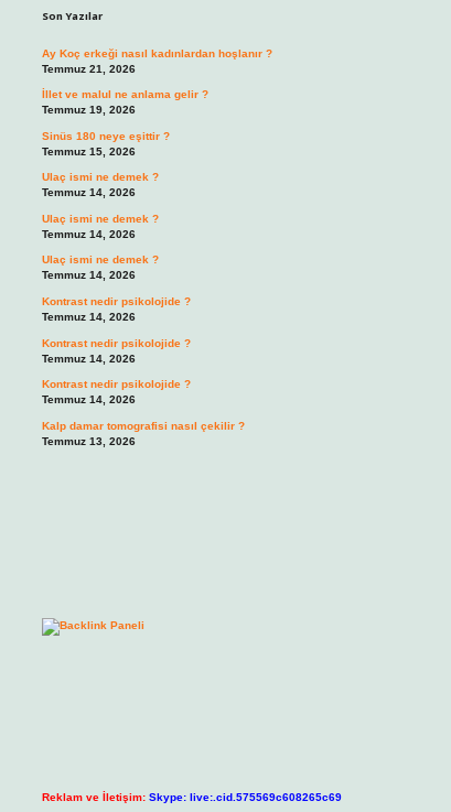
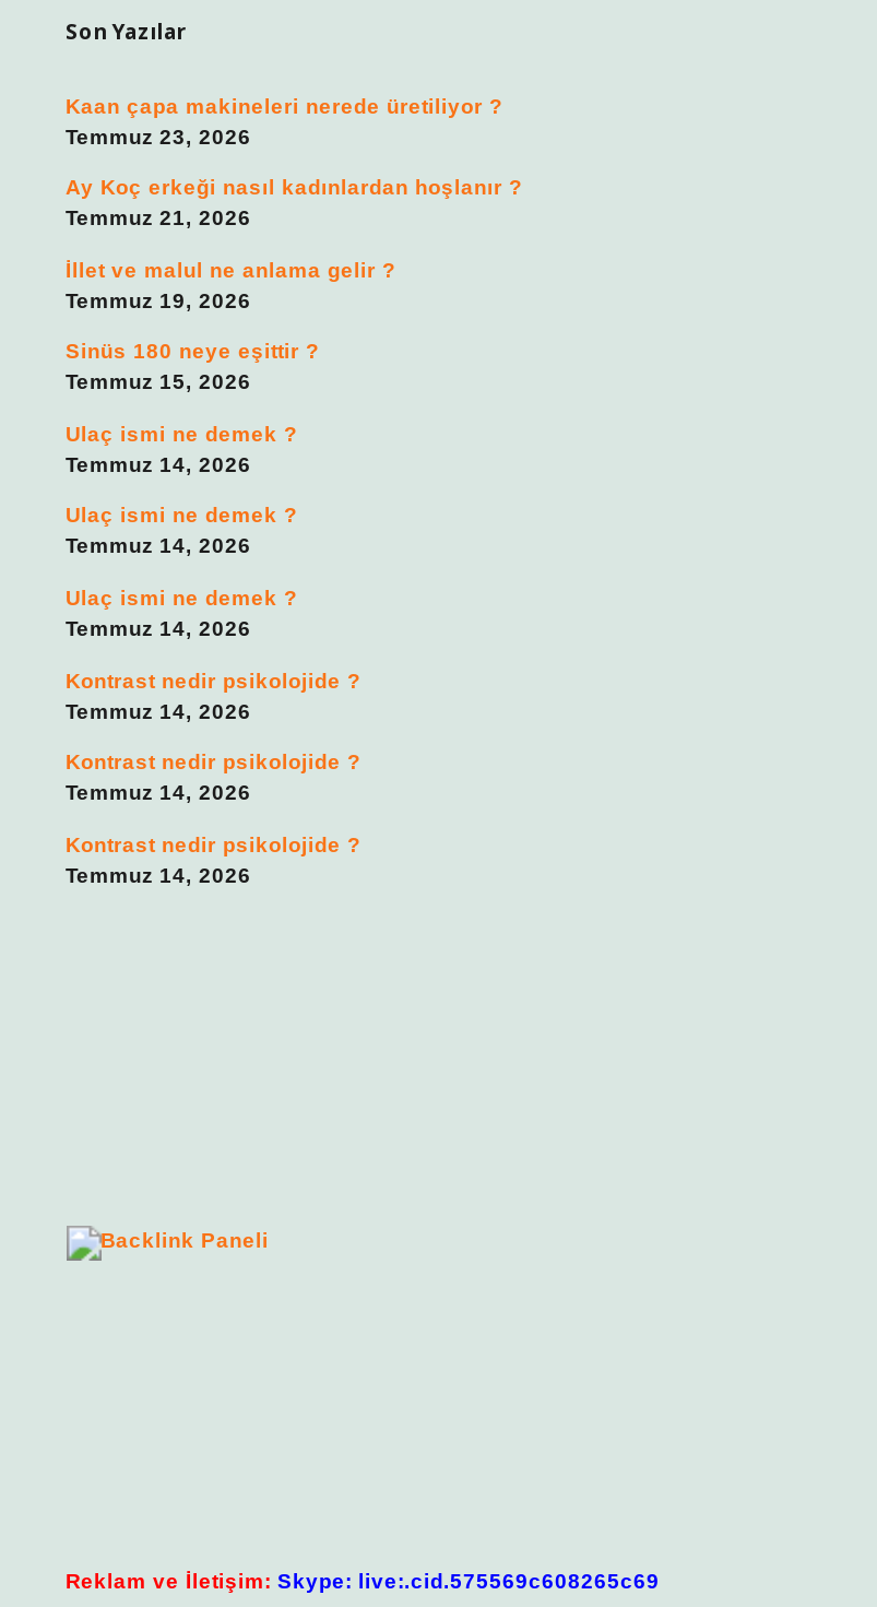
+ Kaan çapa makineleri nerede üretiliyor ?
+ Temmuz 23, 2026

moved down: Ay Koç erkeği nasıl kadınlardan hoşlanır ? | Temmuz 21, 2026 | İllet ve malul ne anlama gelir ? | ... | Kontrast nedir psikolojide ? | Temmuz 14, 2026

- Kalp damar tomografisi nasıl çekilir ?
- Temmuz 13, 2026
